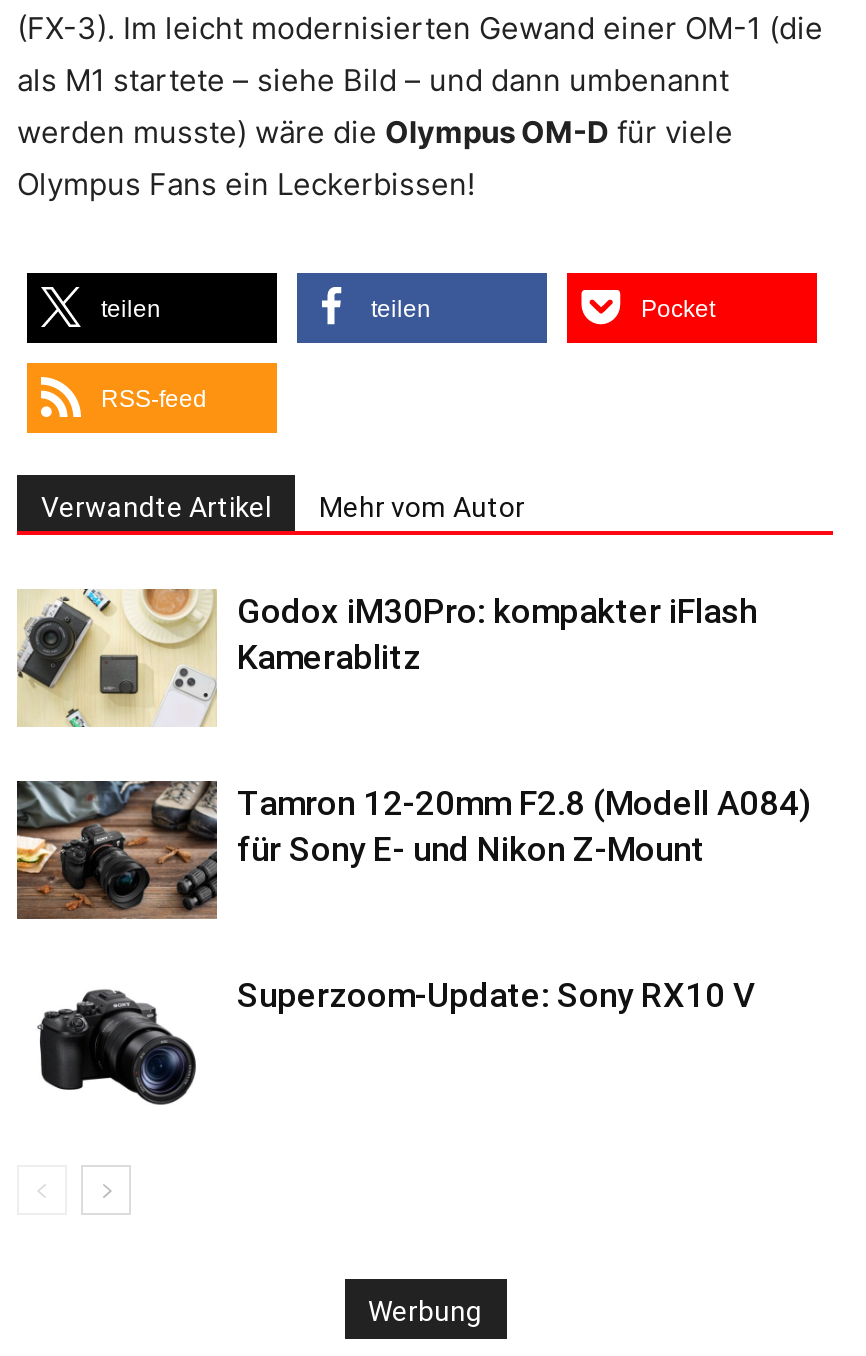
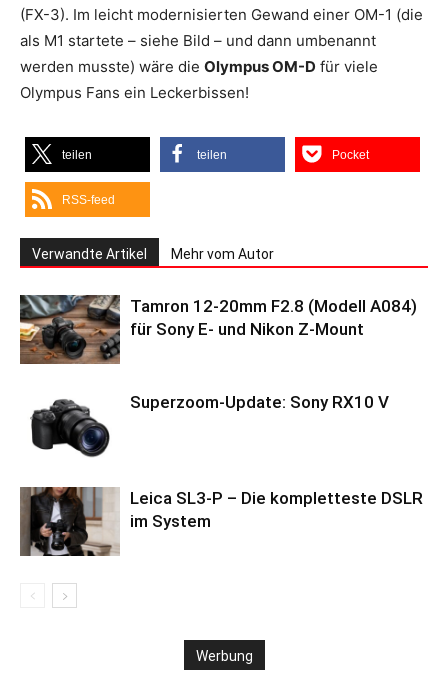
- [image]
- Godox iM30Pro: kompakter iFlash
- Kamerablitz

moved up: [image] | Tamron 12-20mm F2.8 (Modell A084) | für Sony E- und Nikon Z-Mount | Superzoom-Update: Sony RX10 V

moved up: [image]

+ [image]
+ Leica SL3-P – Die kompletteste DSLR
+ im System
